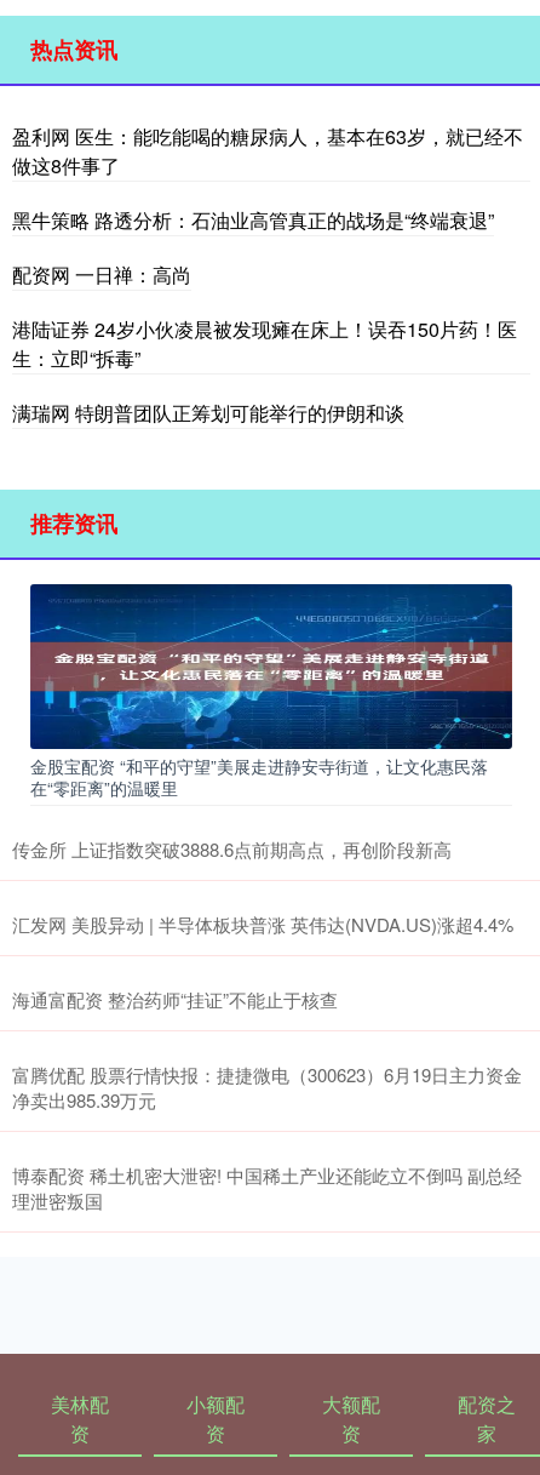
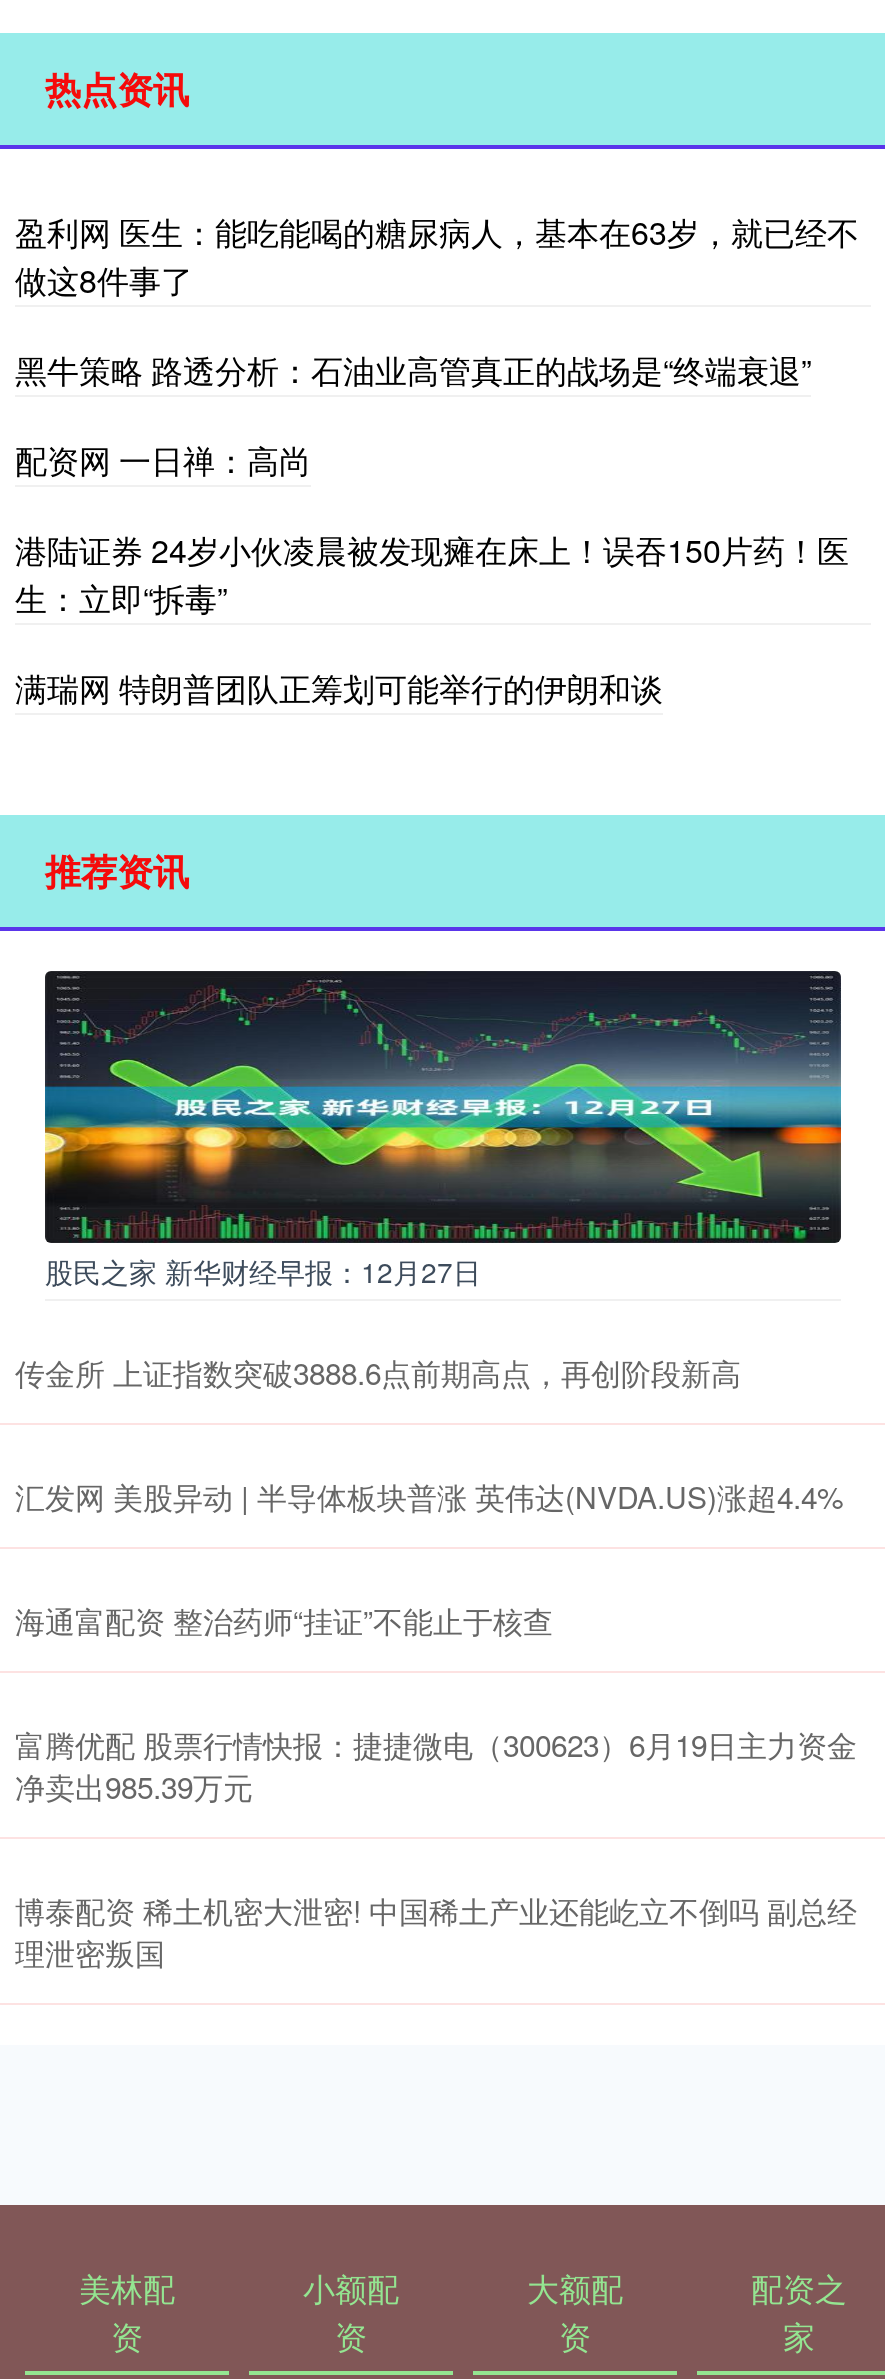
- [image]
- 金股宝配资 “和平的守望”美展走进静安寺街道，让文化惠民落
- 在“零距离”的温暖里
+ [image]
+ 股民之家 新华财经早报：12月27日
